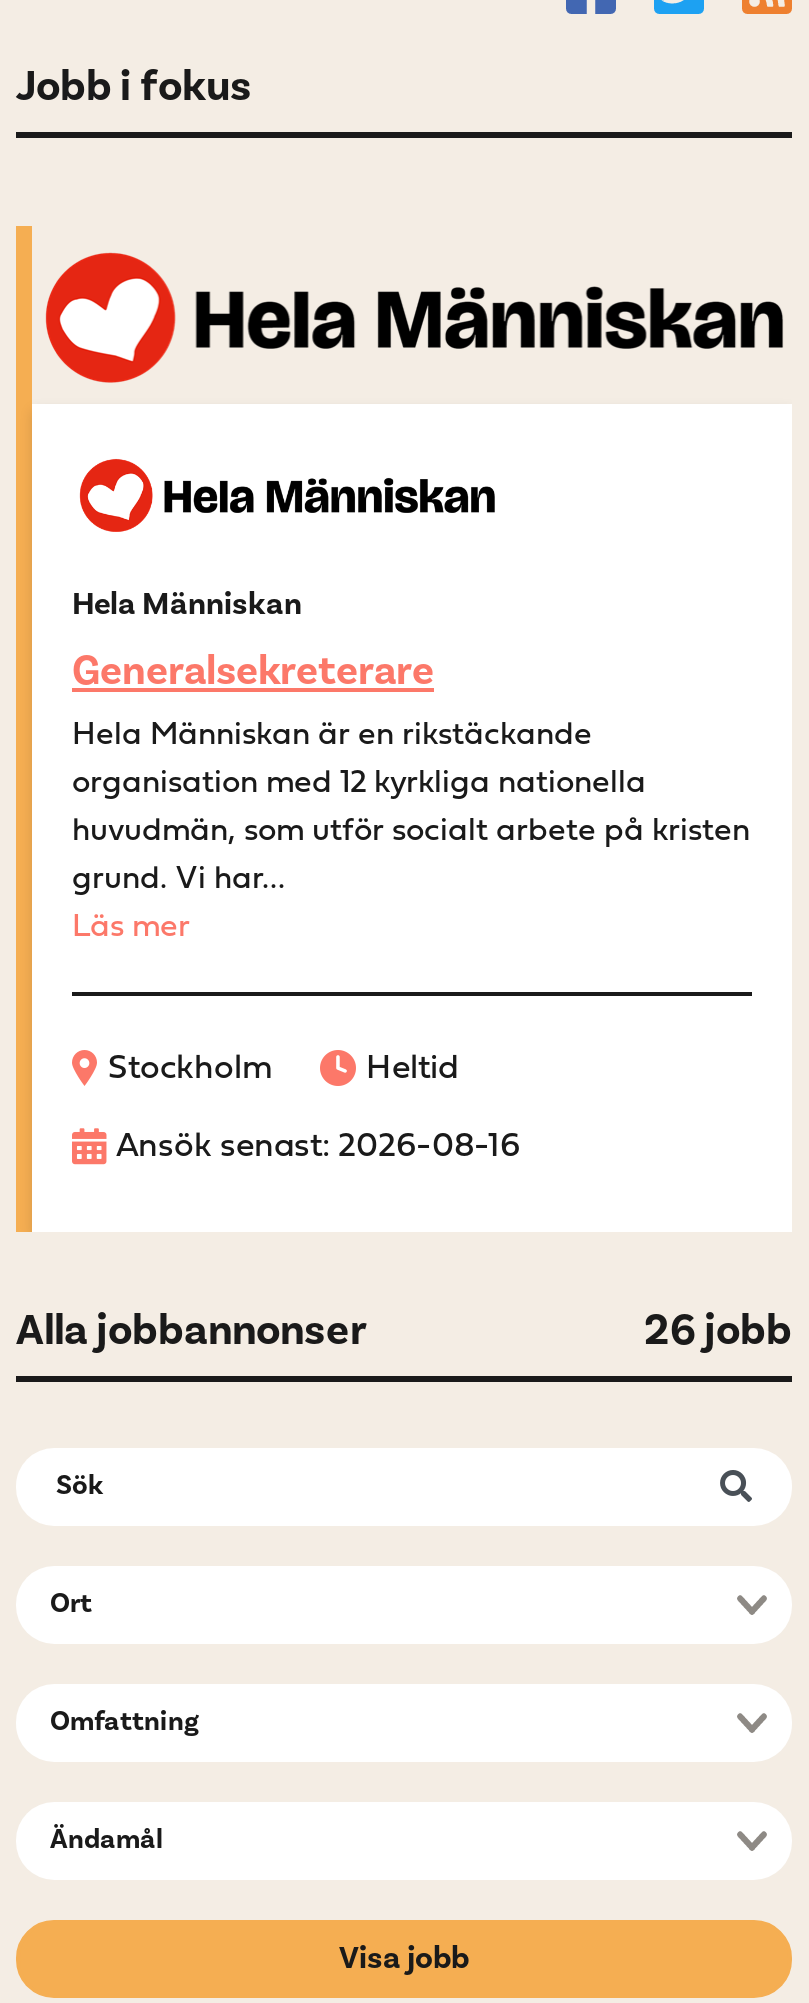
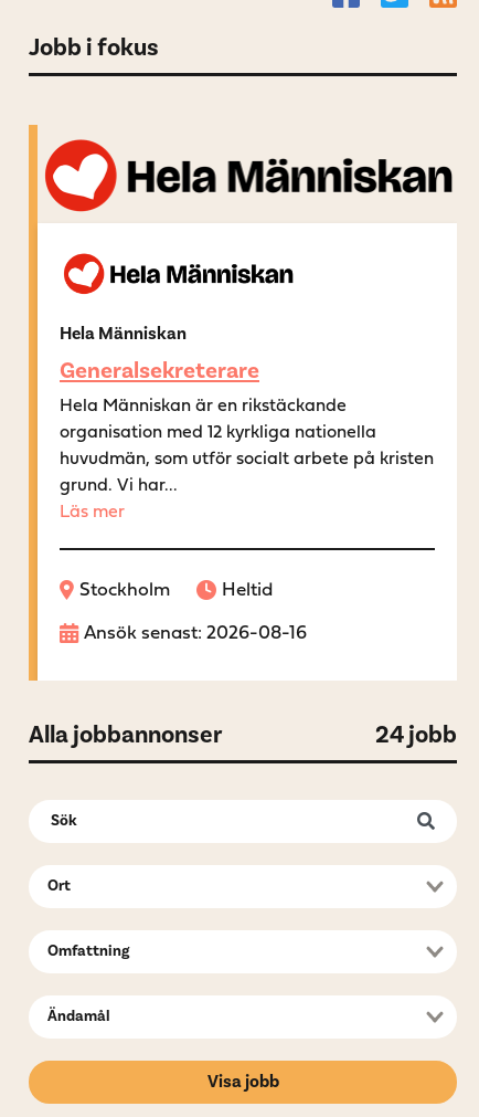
- 26 jobb
+ 24 jobb
